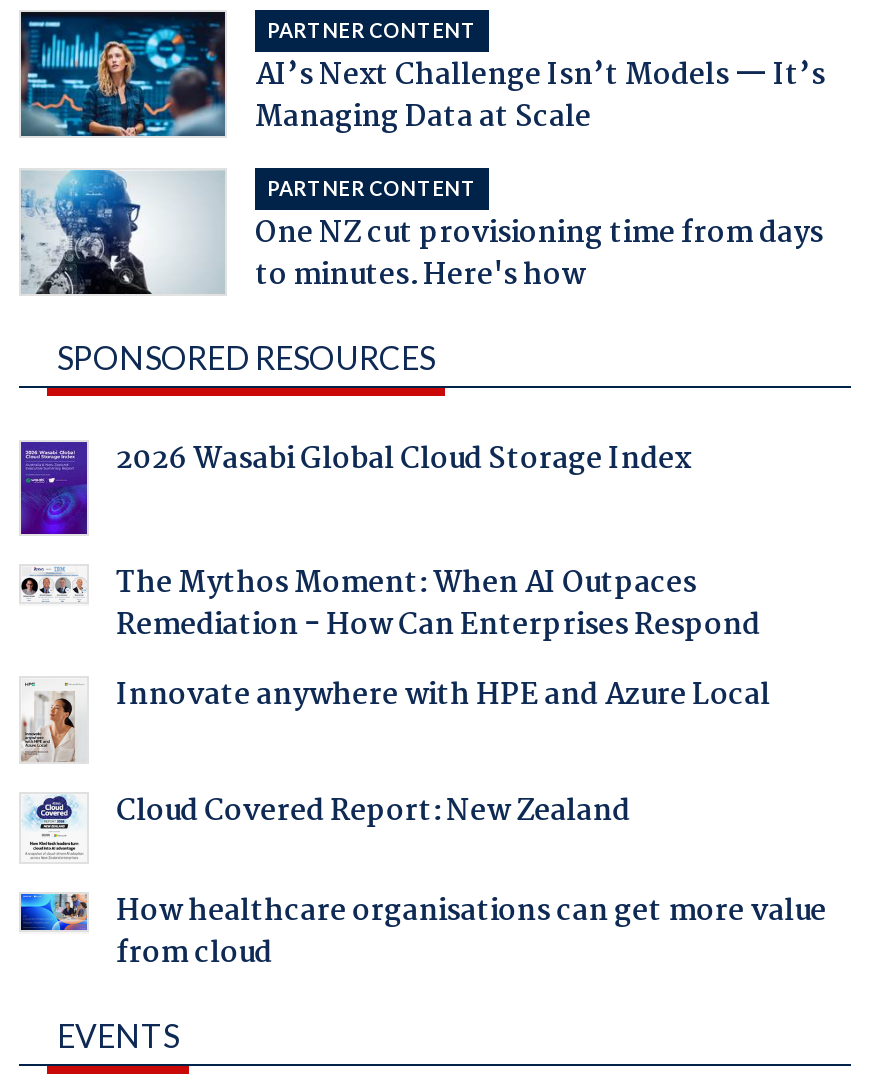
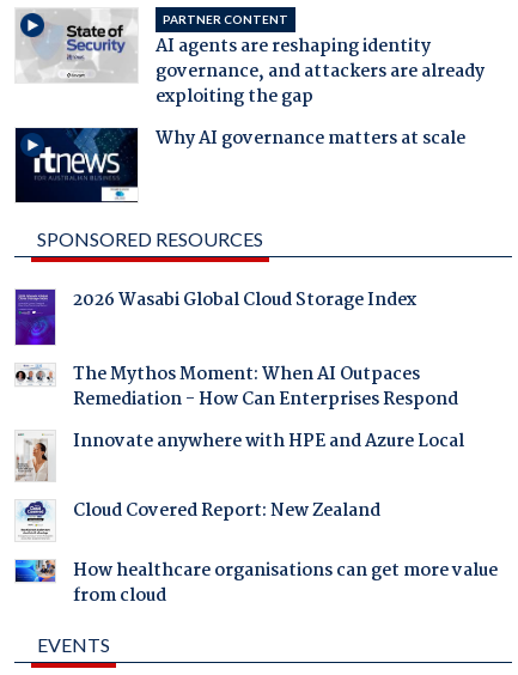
- [image]
- AI’s Next Challenge Isn’t Models — It’s
- Managing Data at Scale
+ [image]
+ AI agents are reshaping identity
+ governance, and attackers are already
+ exploiting the gap

- [image]
- PARTNER CONTENT
- One NZ cut provisioning time from days
- to minutes. Here's how
+ [image]
+ Why AI governance matters at scale
